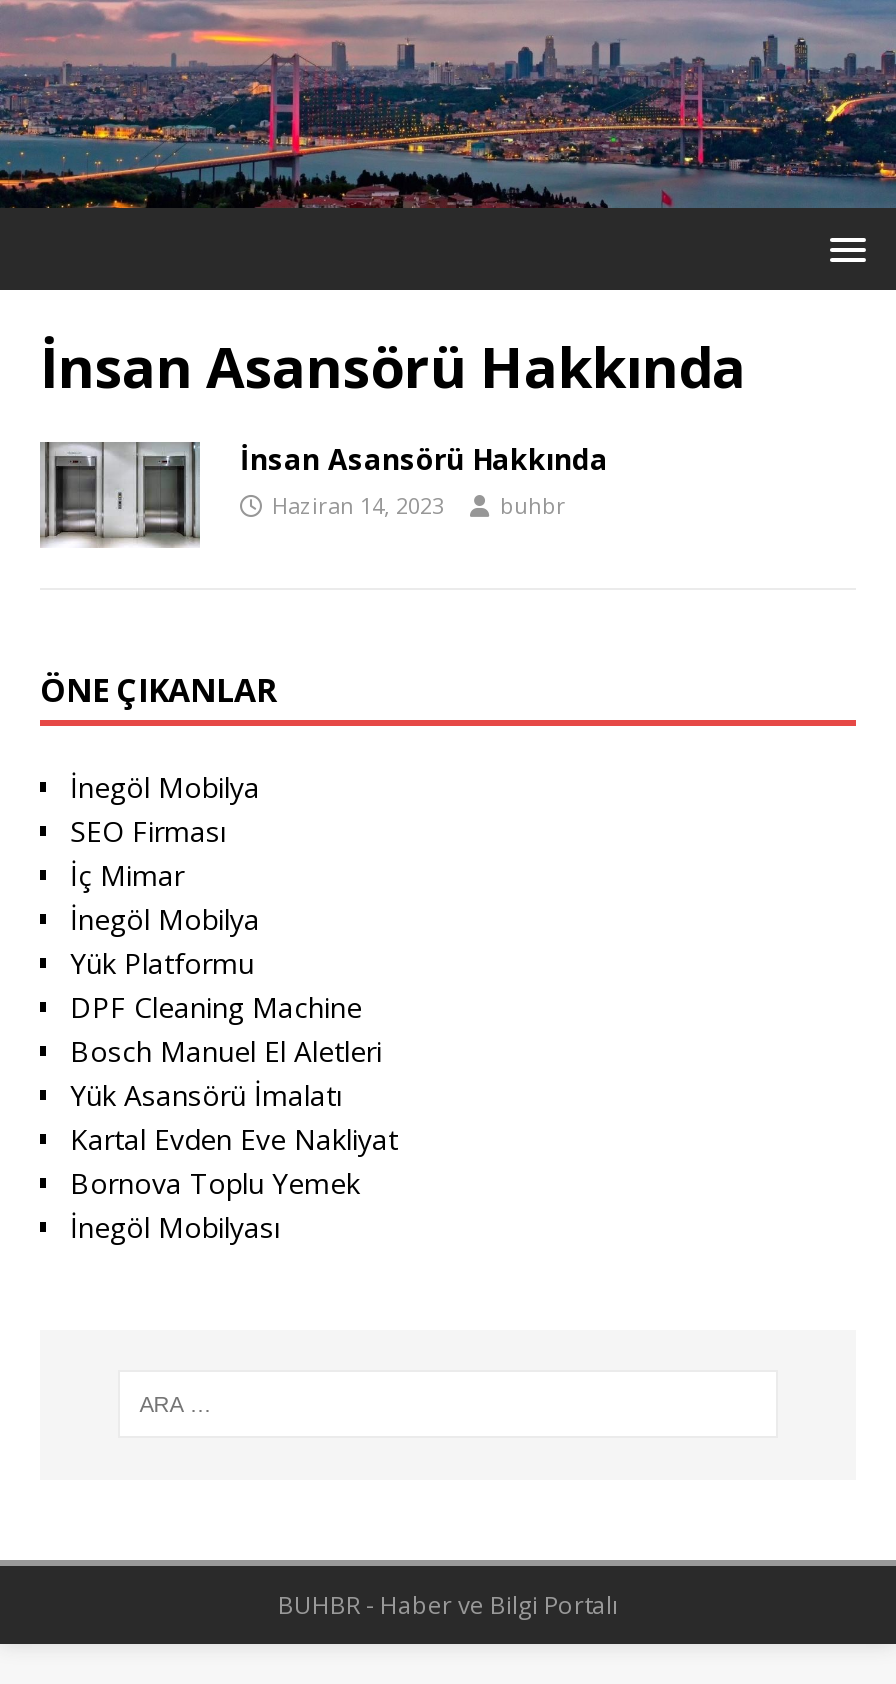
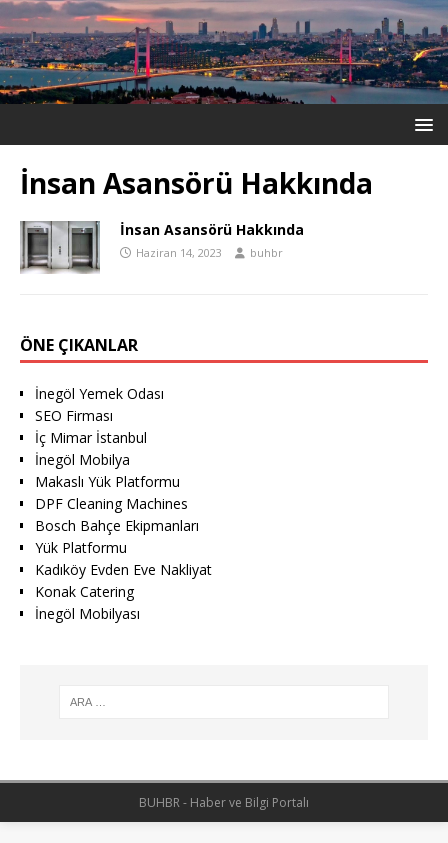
- İnegöl Mobilya
+ İnegöl Yemek Odası

- İç Mimar
+ İç Mimar İstanbul

+ Makaslı Yük Platformu
+ DPF Cleaning Machines
+ Bosch Bahçe Ekipmanları

moved down: Yük Platformu

- DPF Cleaning Machine
- Bosch Manuel El Aletleri
- Yük Asansörü İmalatı
- Kartal Evden Eve Nakliyat
- Bornova Toplu Yemek
+ Kadıköy Evden Eve Nakliyat
+ Konak Catering
